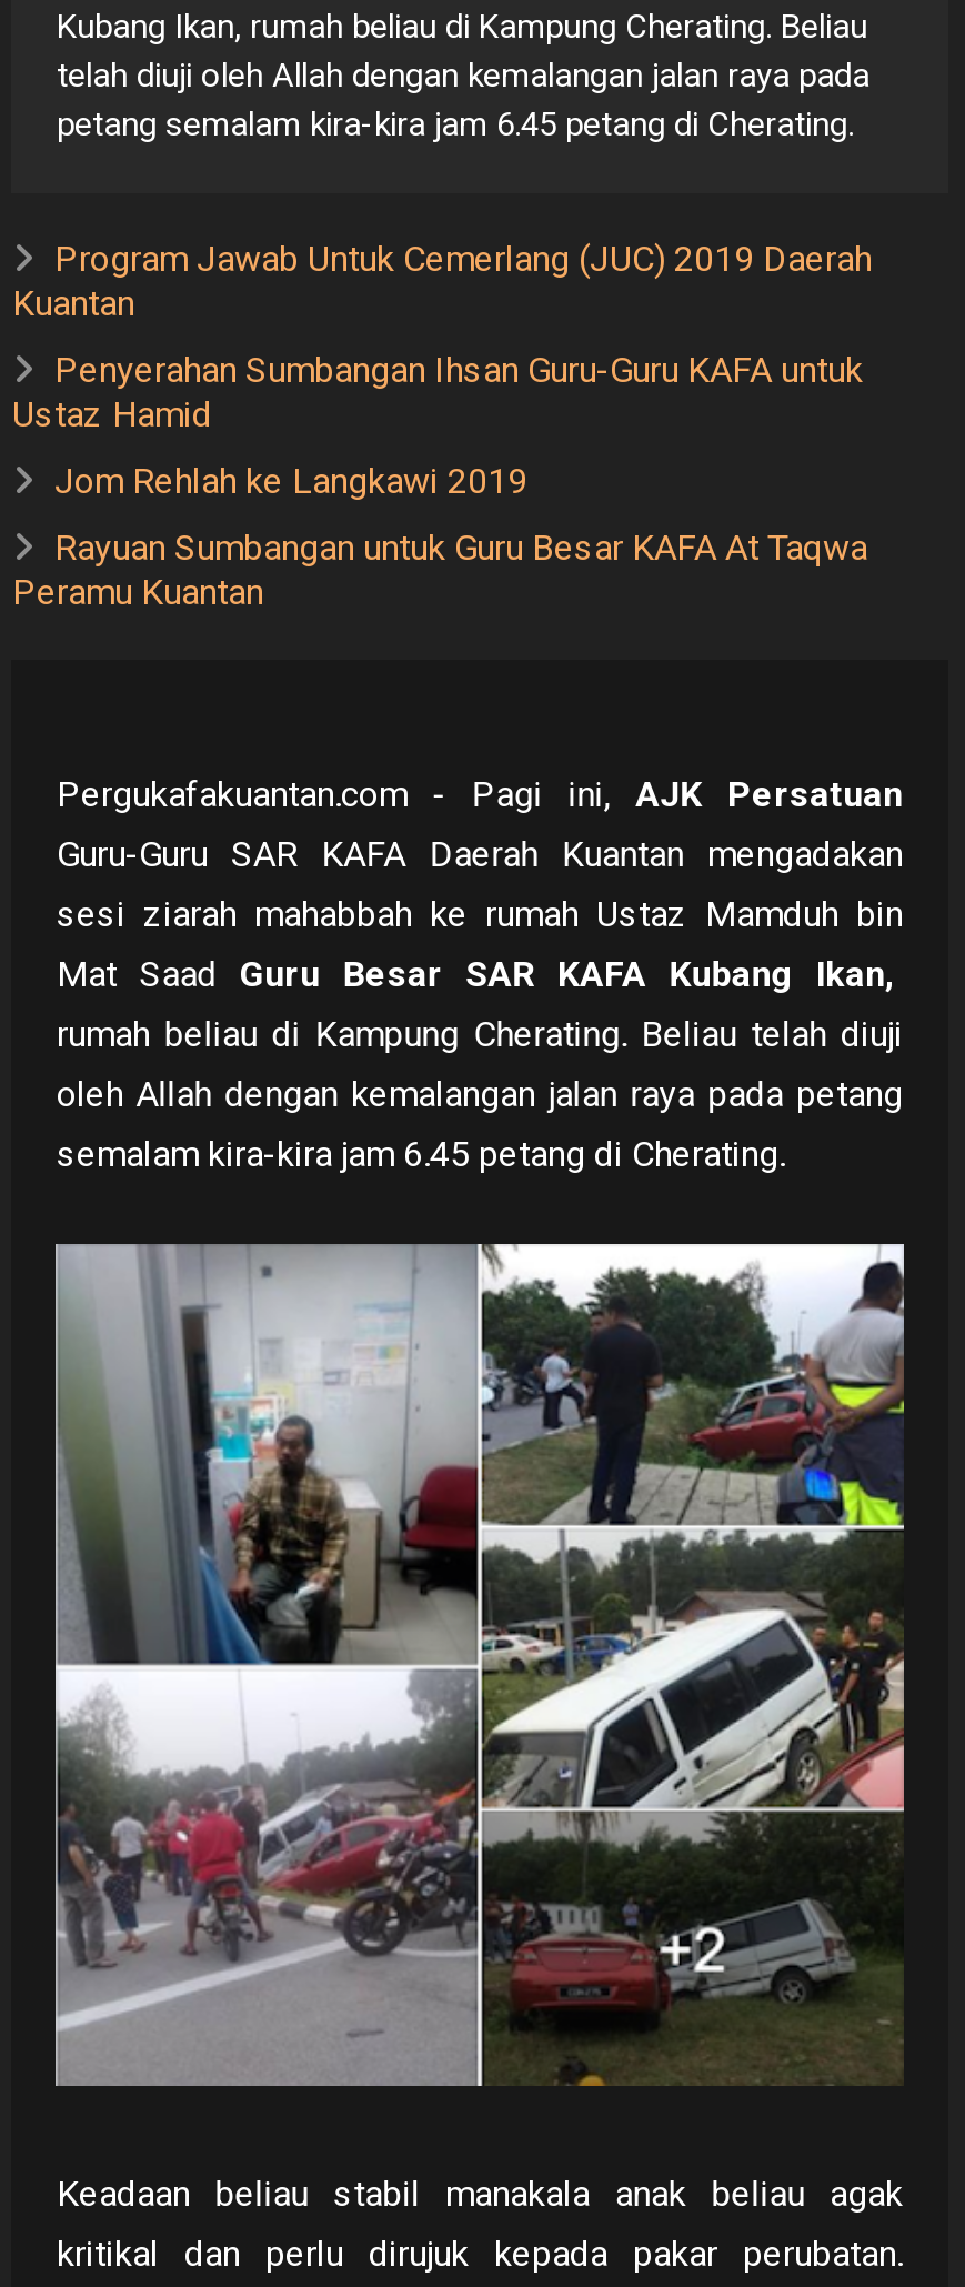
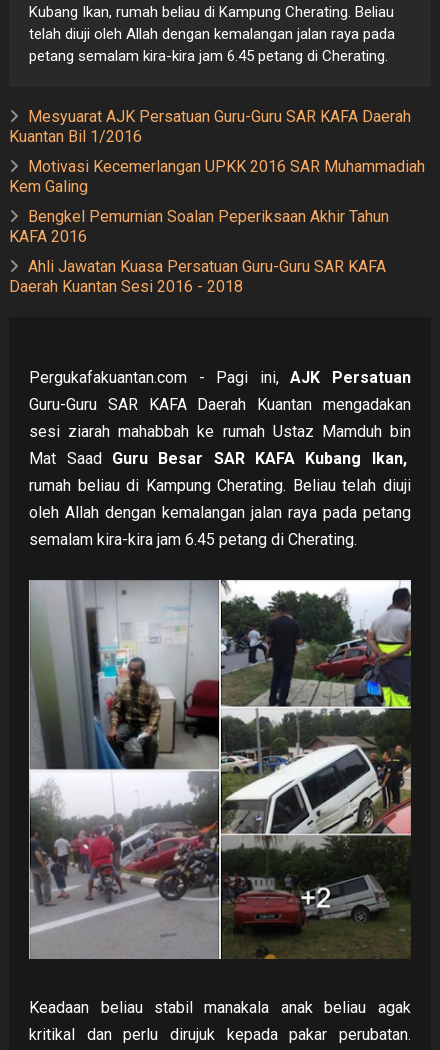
- Program Jawab Untuk Cemerlang (JUC) 2019 Daerah
- Kuantan
+ Mesyuarat AJK Persatuan Guru-Guru SAR KAFA Daerah
+ Kuantan Bil 1/2016

- Penyerahan Sumbangan Ihsan Guru-Guru KAFA untuk
- Ustaz Hamid
+ Motivasi Kecemerlangan UPKK 2016 SAR Muhammadiah
+ Kem Galing

- Jom Rehlah ke Langkawi 2019
+ Bengkel Pemurnian Soalan Peperiksaan Akhir Tahun
+ KAFA 2016

- Rayuan Sumbangan untuk Guru Besar KAFA At Taqwa
- Peramu Kuantan
+ Ahli Jawatan Kuasa Persatuan Guru-Guru SAR KAFA
+ Daerah Kuantan Sesi 2016 - 2018
